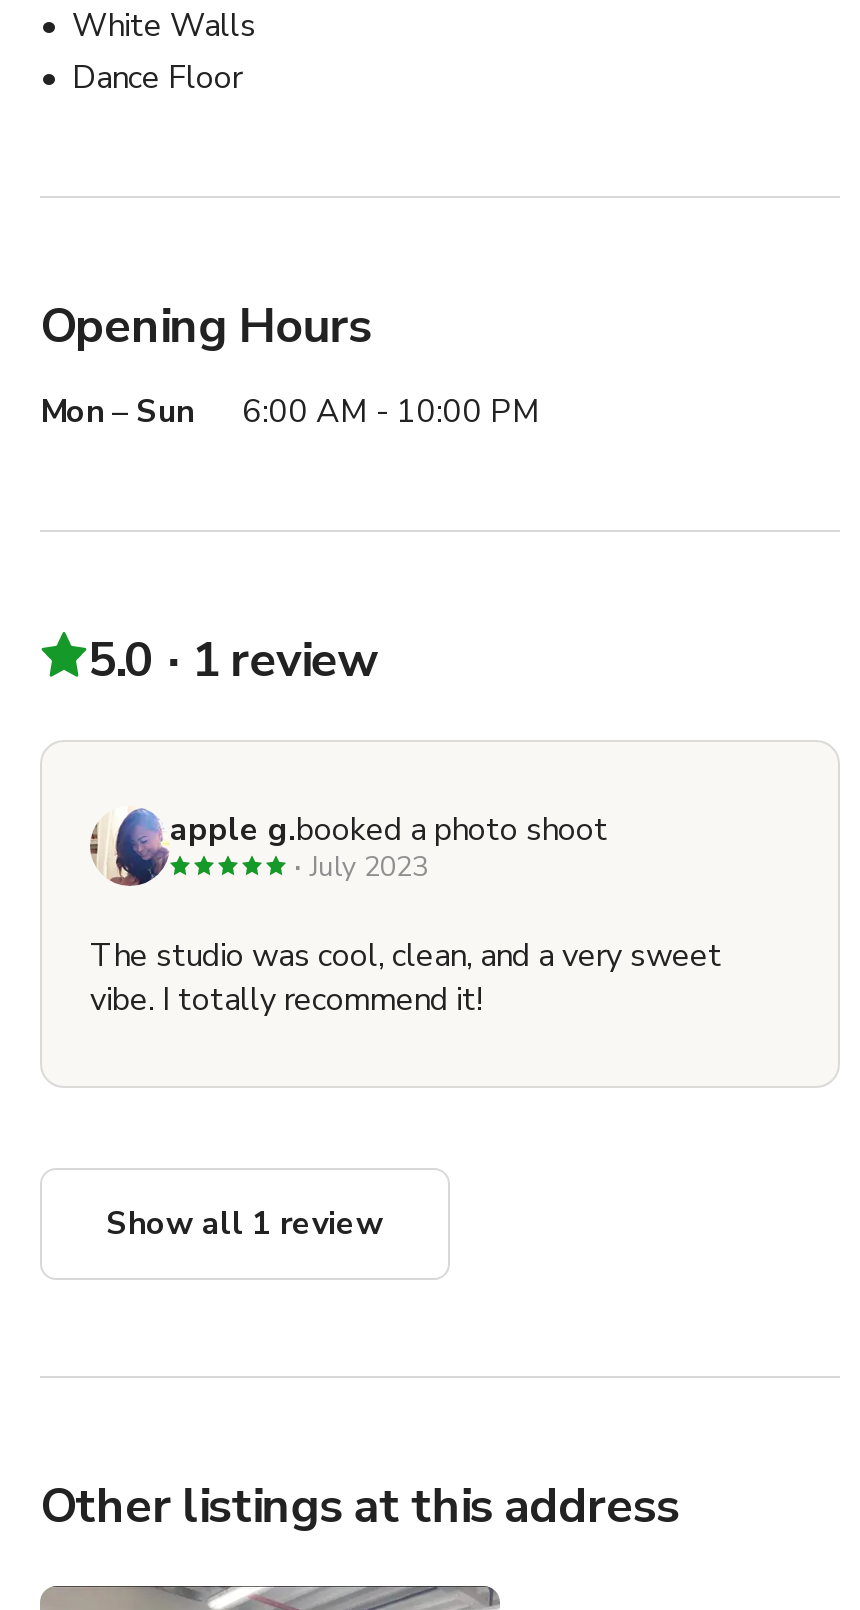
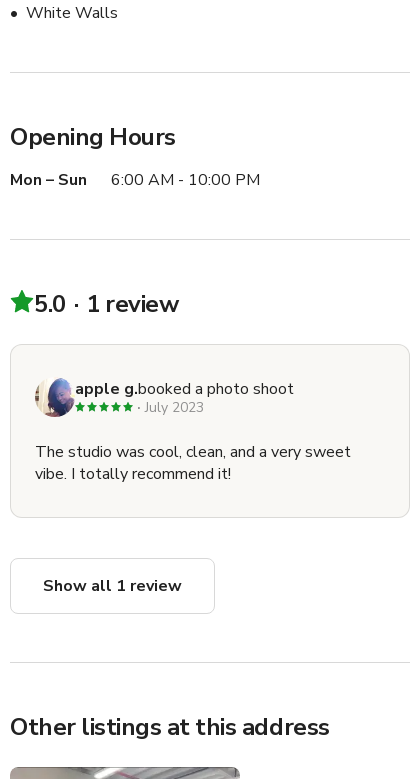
- Dance Floor
